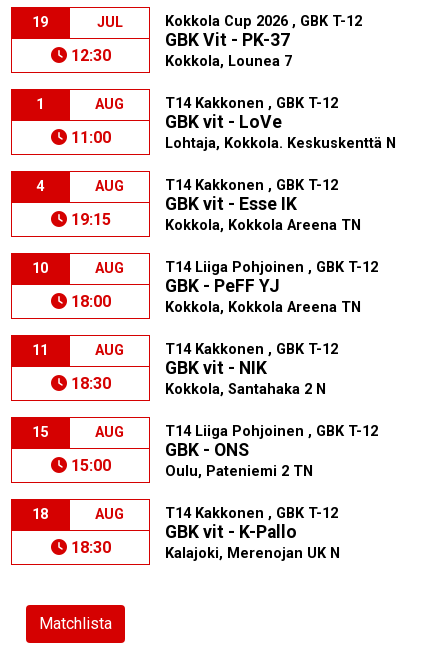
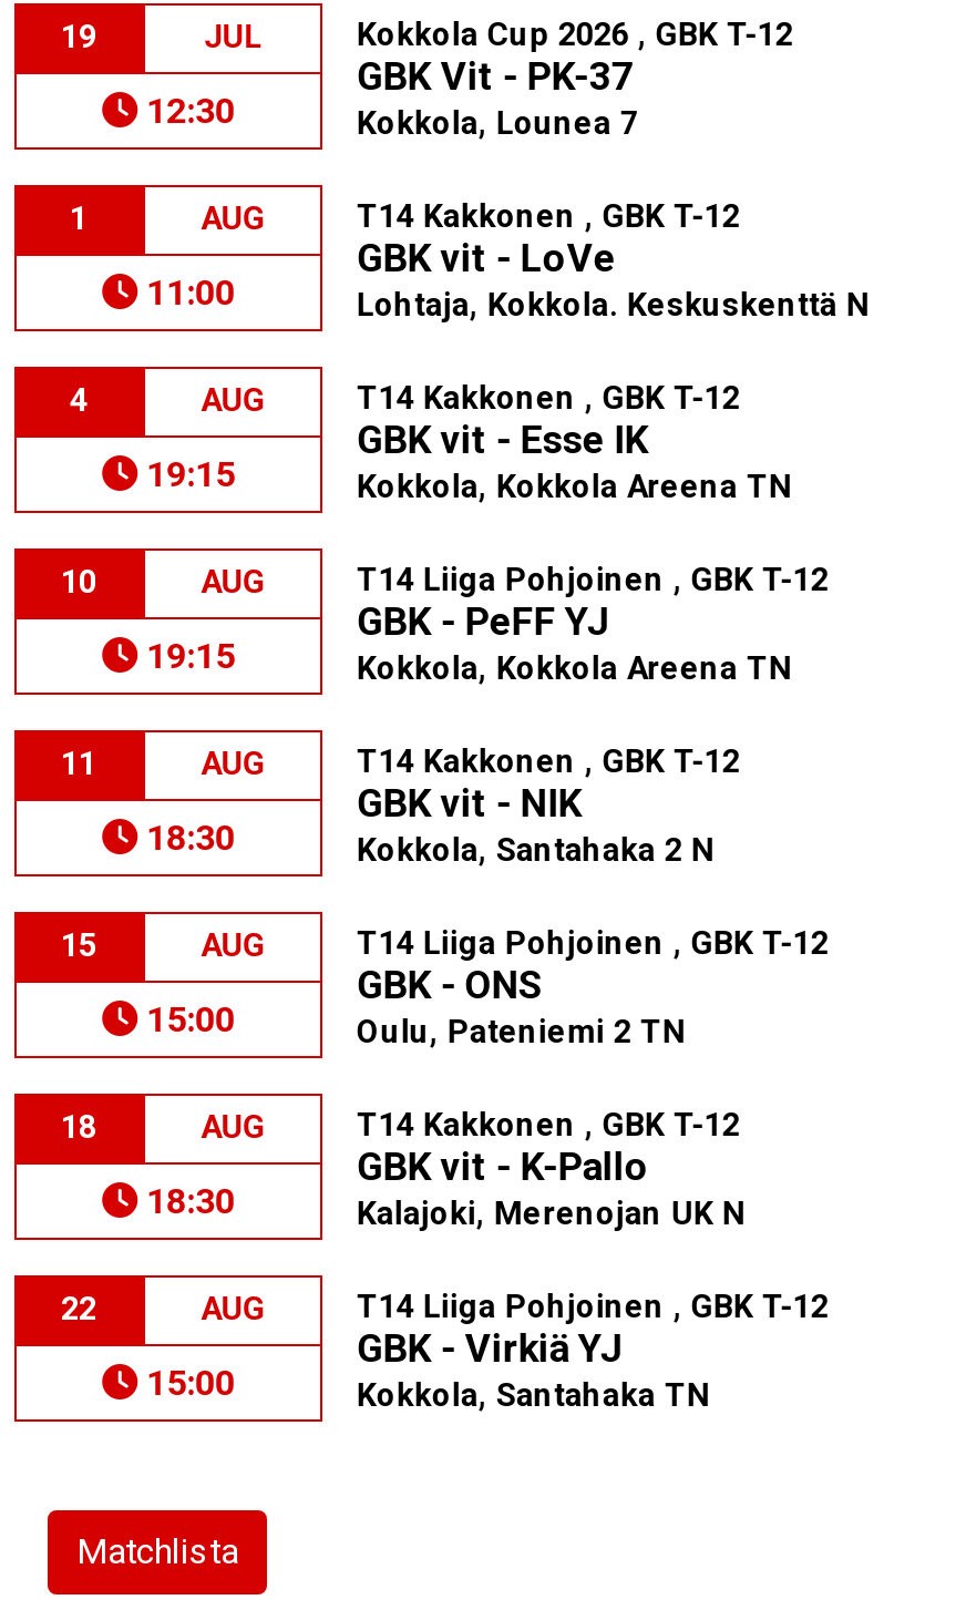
- 18:00
+ 19:15

+ 22
+ AUG
+ 15:00

+ T14 Liiga Pohjoinen , GBK T-12
+ GBK - Virkiä YJ
+ Kokkola, Santahaka TN
